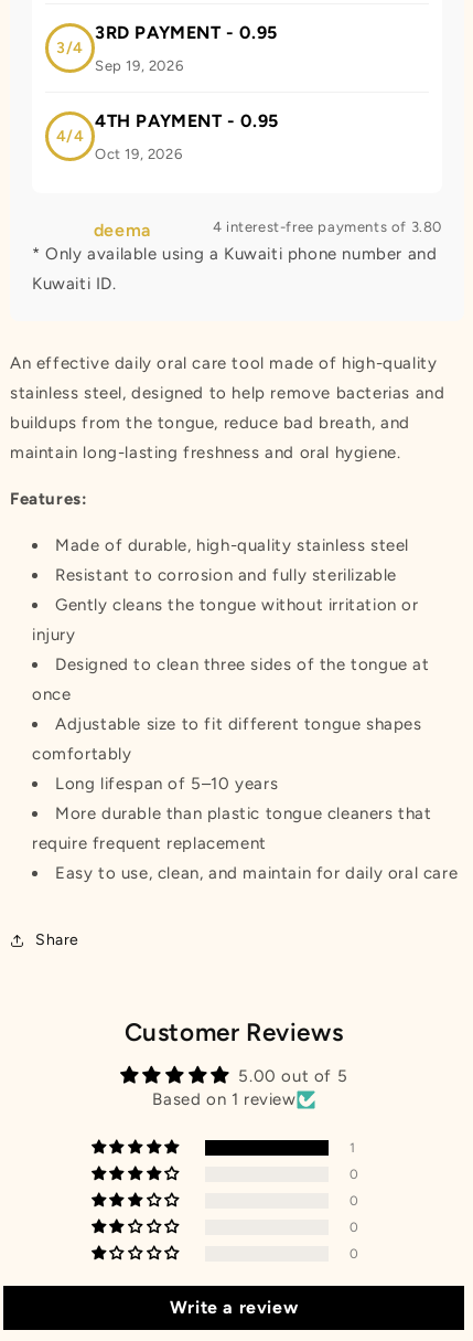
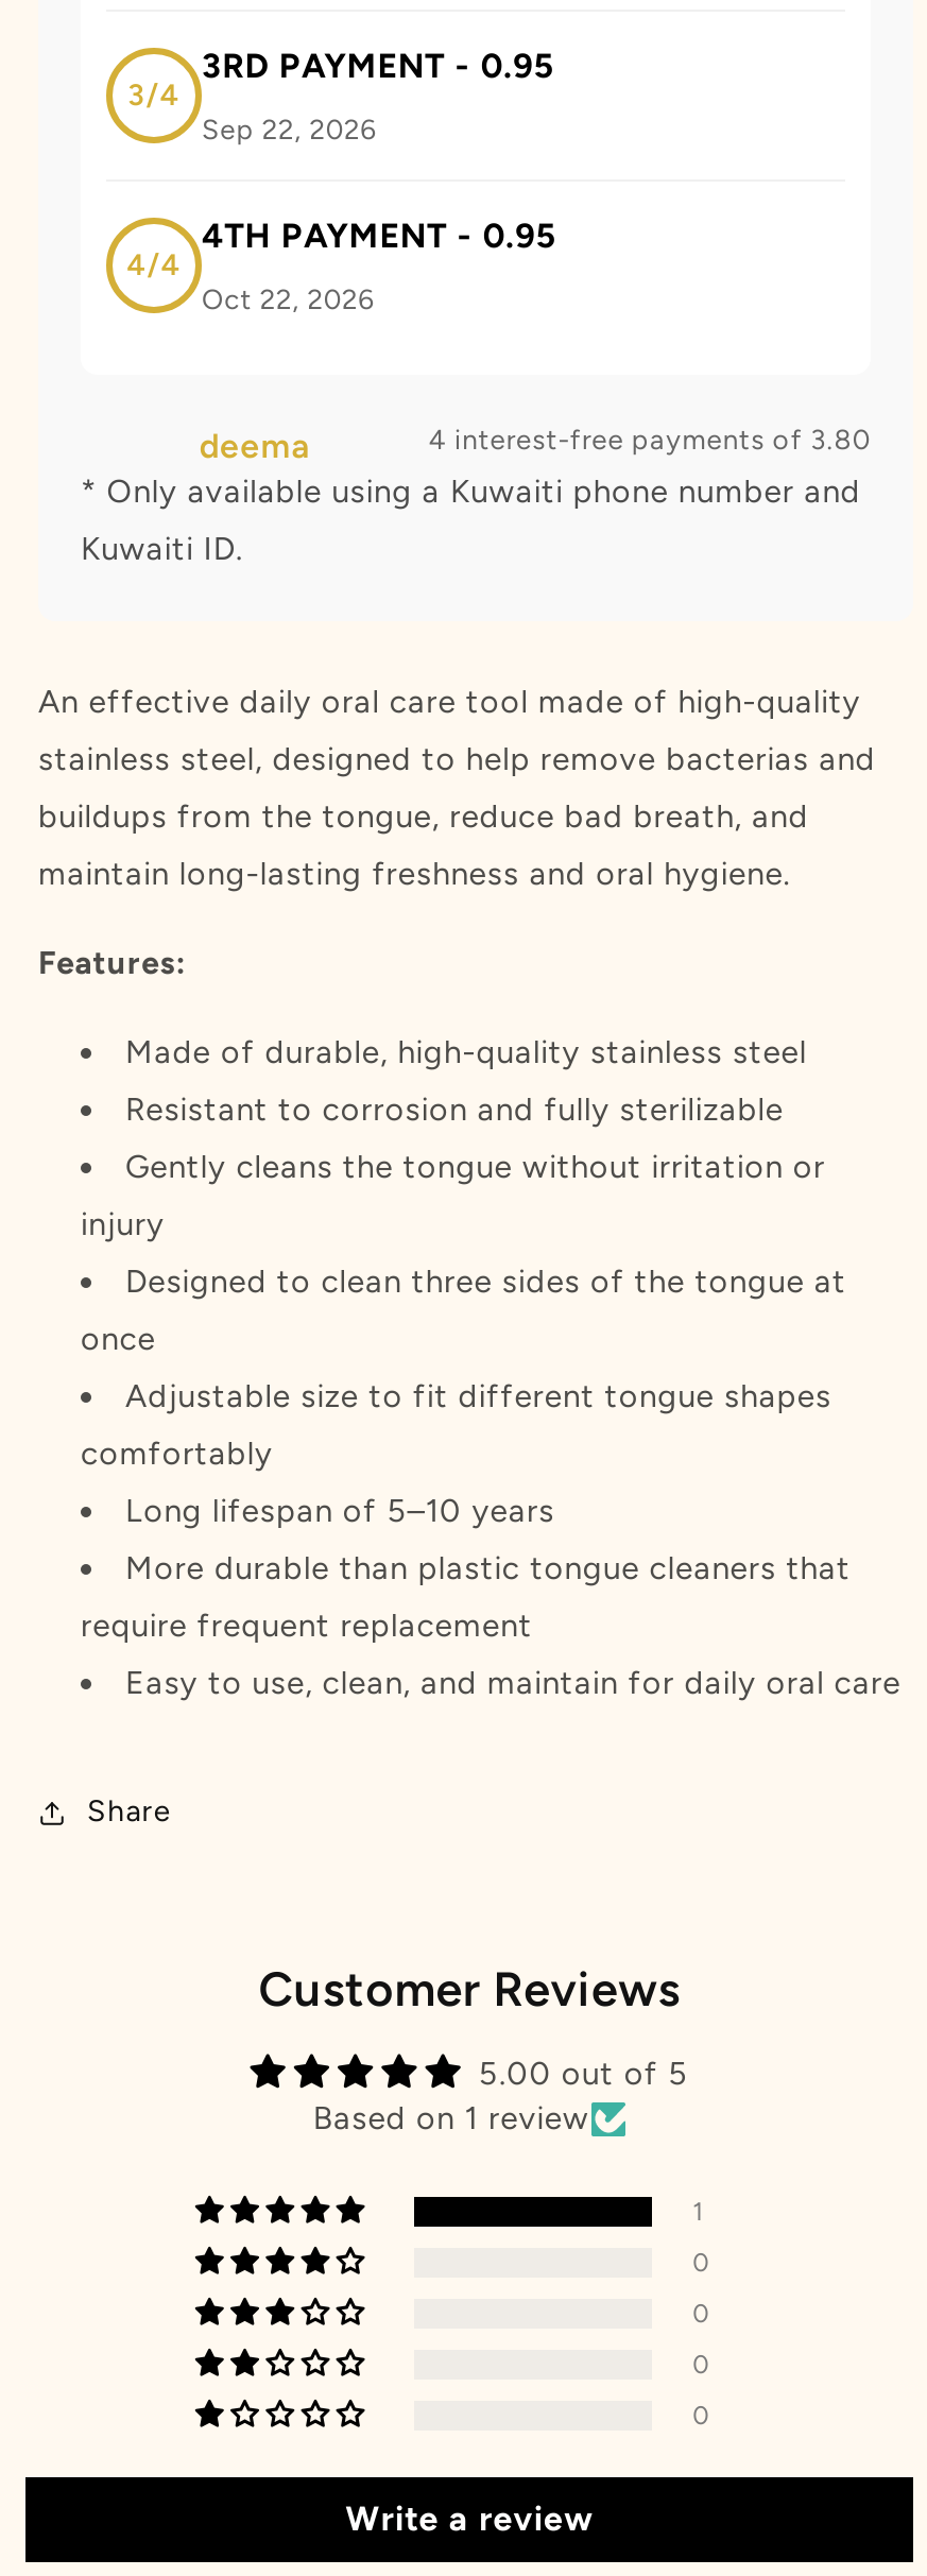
- Sep 19, 2026
+ Sep 22, 2026

- Oct 19, 2026
+ Oct 22, 2026
